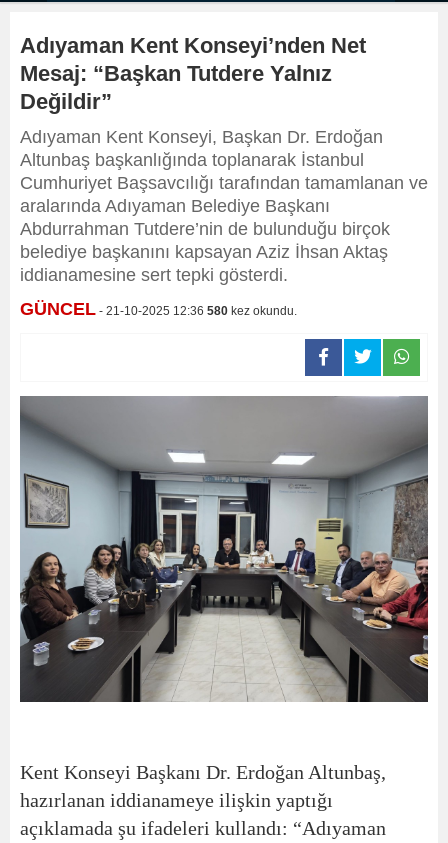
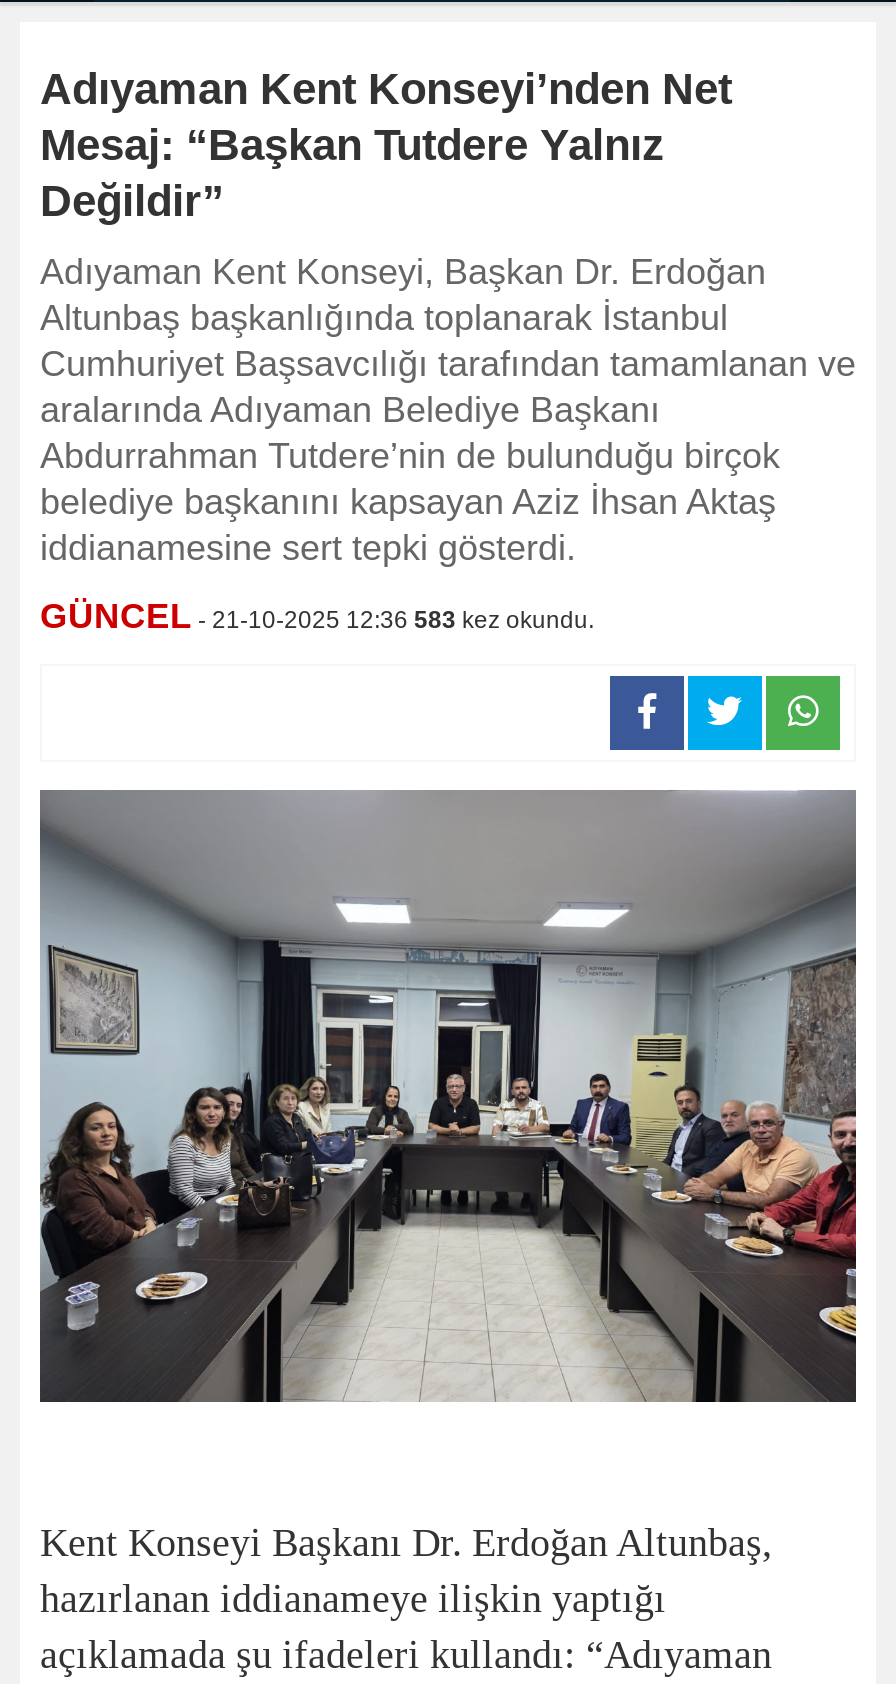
- GÜNCEL - 21-10-2025 12:36 580 kez okundu.
+ GÜNCEL - 21-10-2025 12:36 583 kez okundu.
